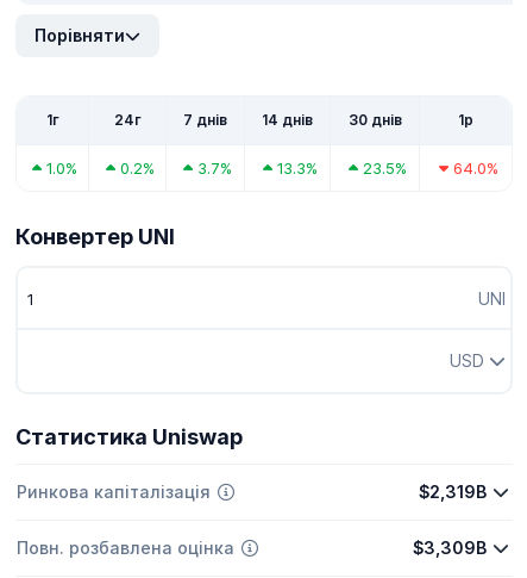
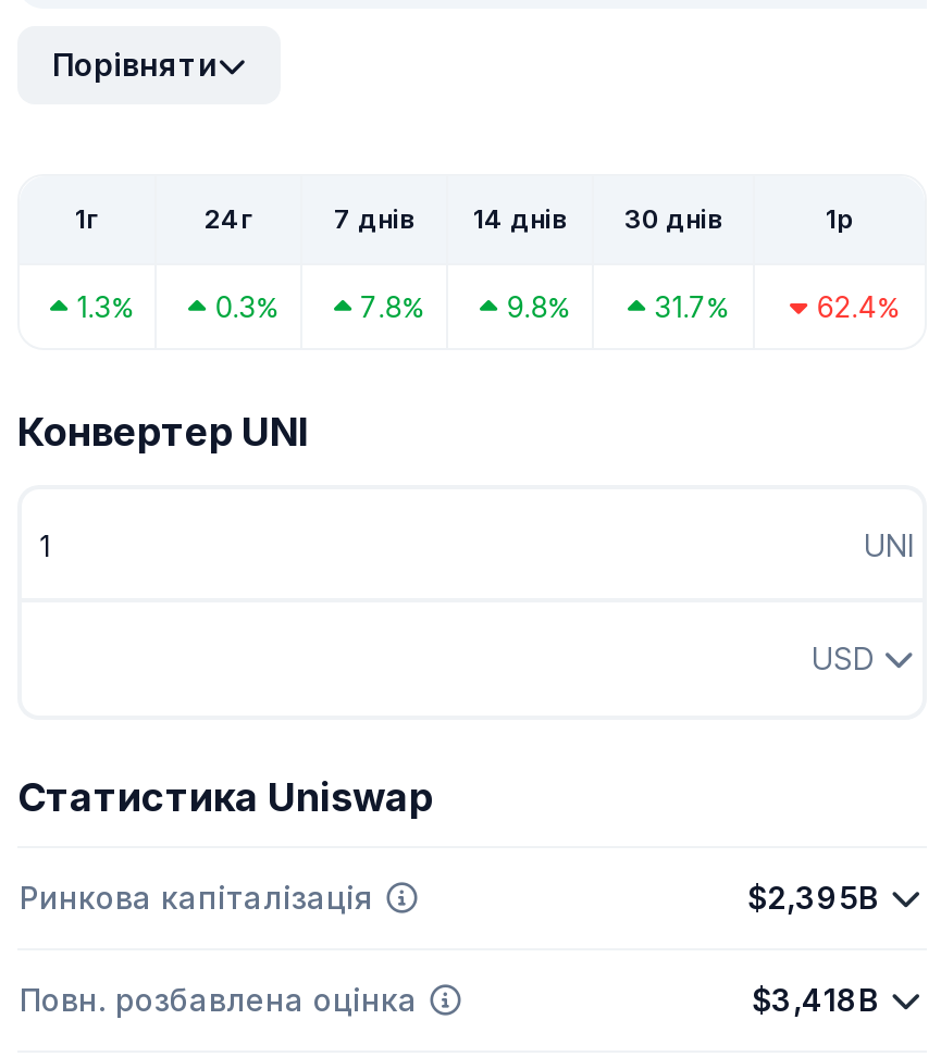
- 1.0%
+ 1.3%

- 0.2%
+ 0.3%

- 3.7%
+ 7.8%

- 13.3%
+ 9.8%

- 23.5%
+ 31.7%

- 64.0%
+ 62.4%

- $2,319B
+ $2,395B

- $3,309B
+ $3,418B
